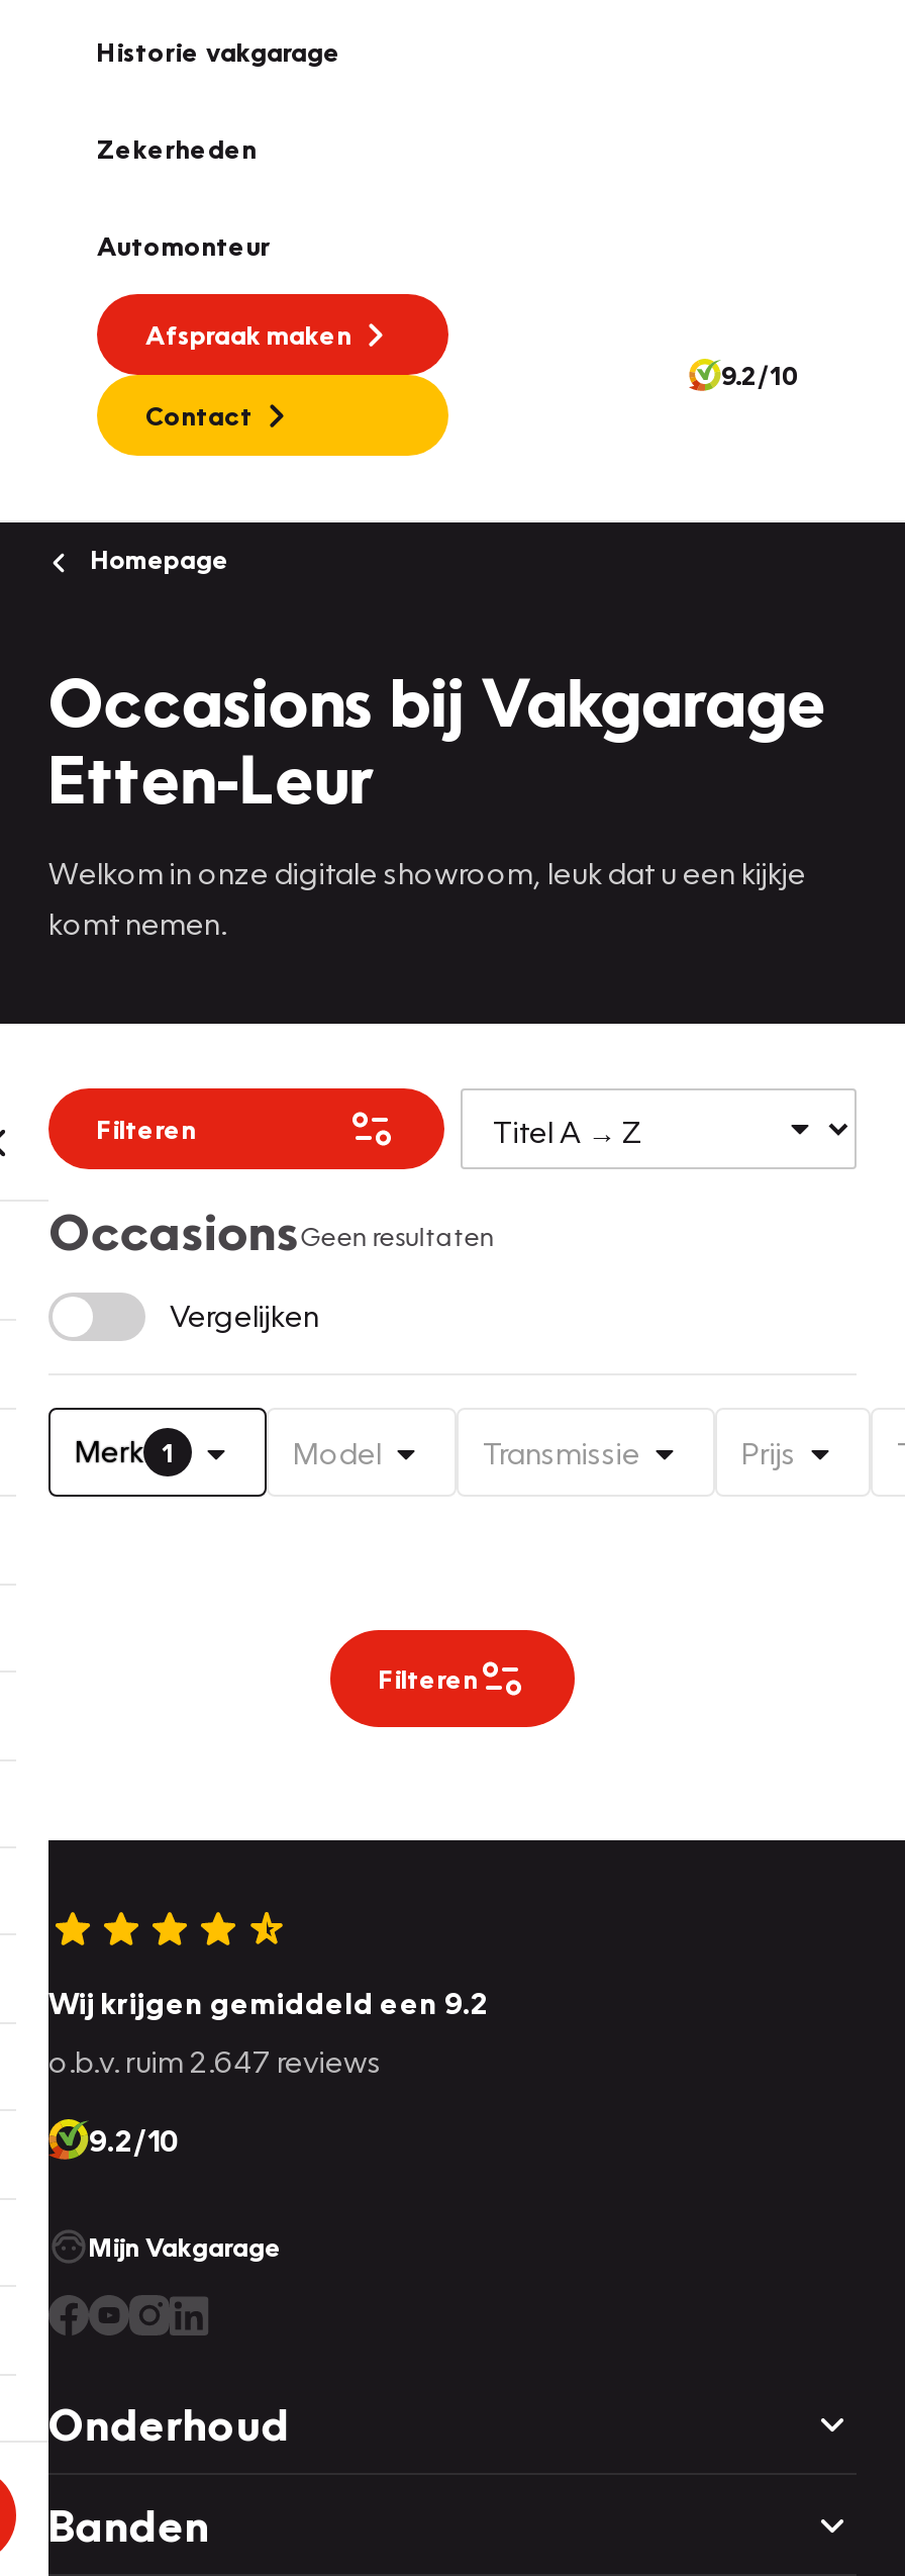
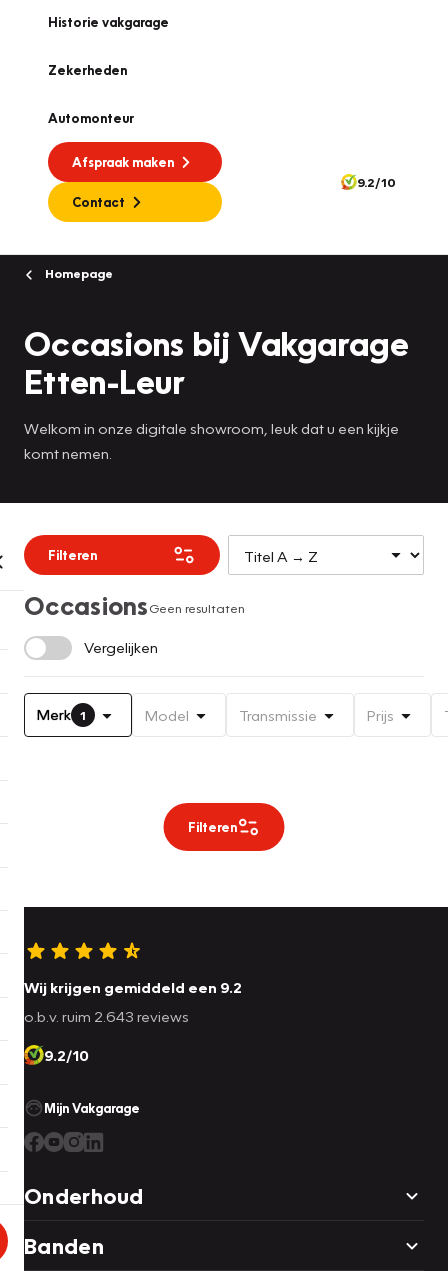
- o.b.v. ruim 2.647 reviews
+ o.b.v. ruim 2.643 reviews
